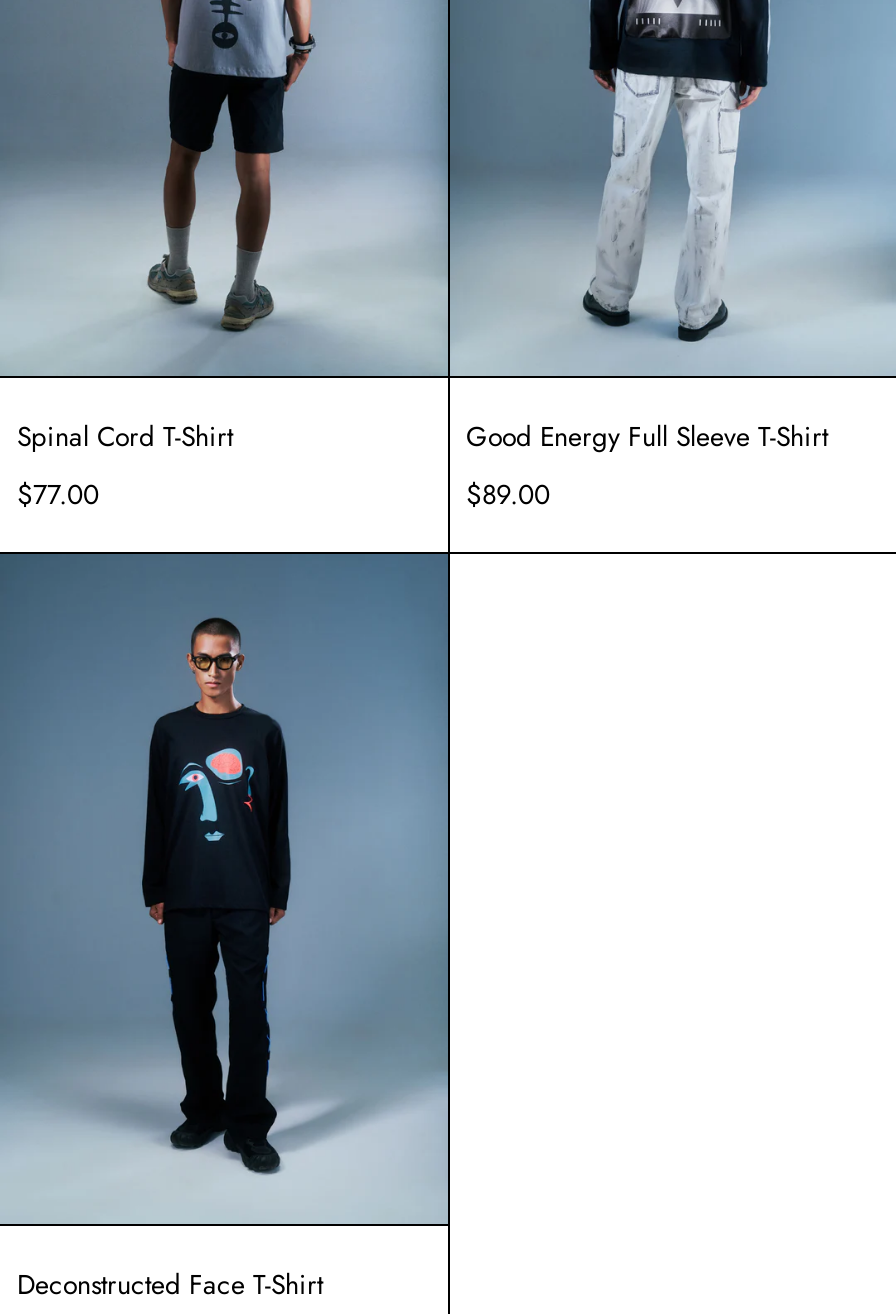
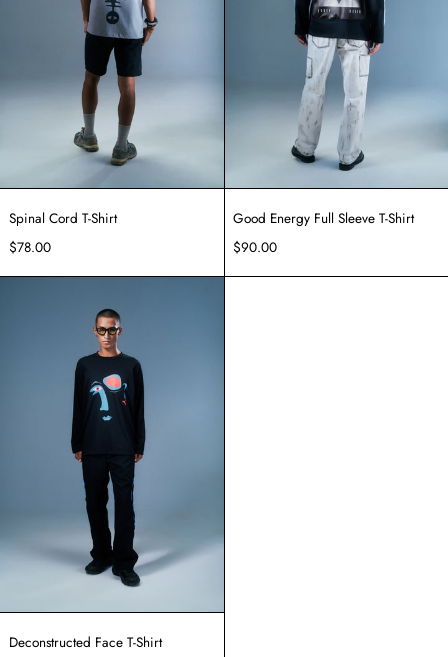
- $77.00
+ $78.00

- $89.00
+ $90.00
